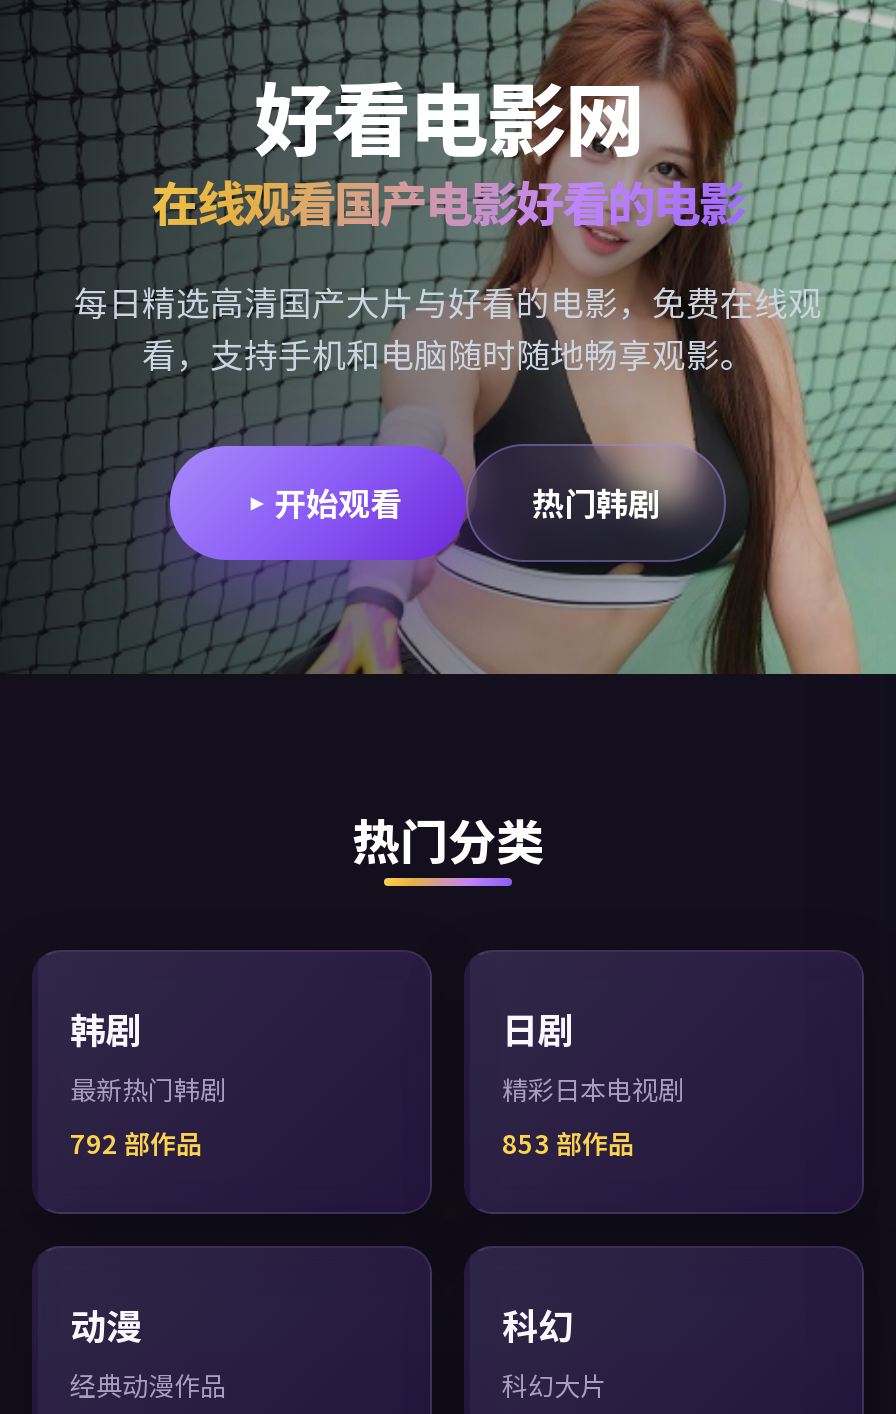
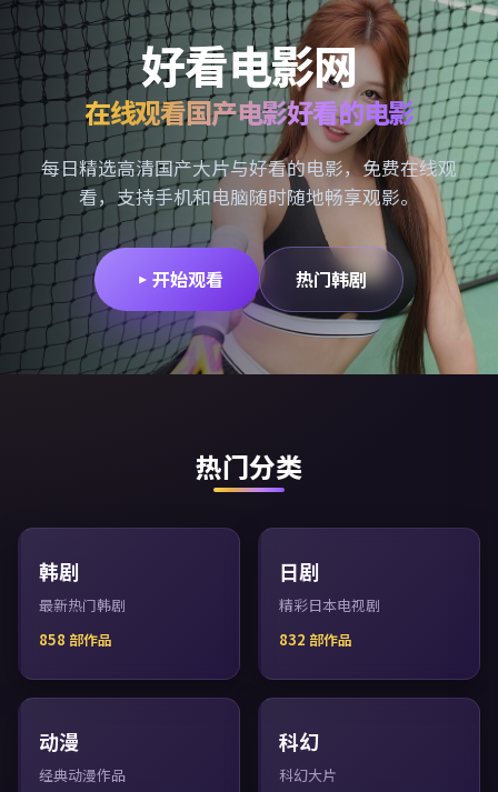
- 792部作品
+ 858部作品

- 853部作品
+ 832部作品
